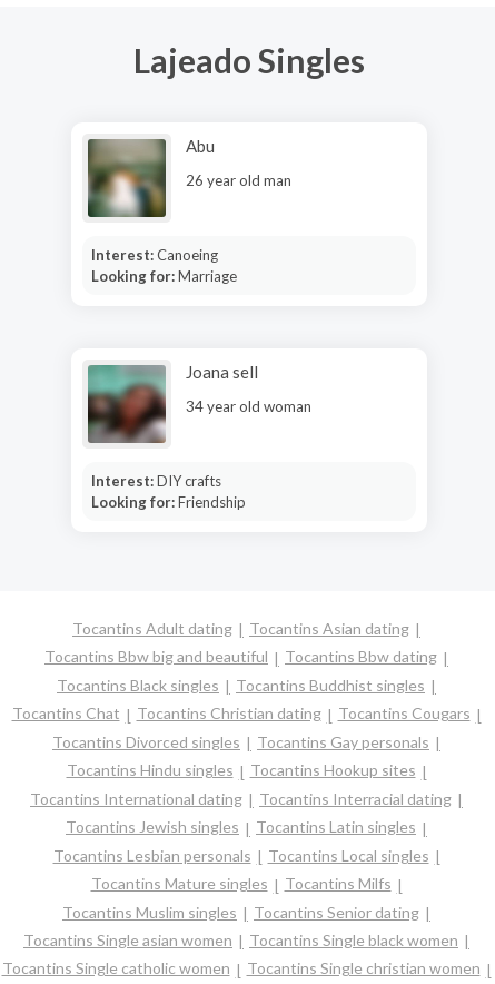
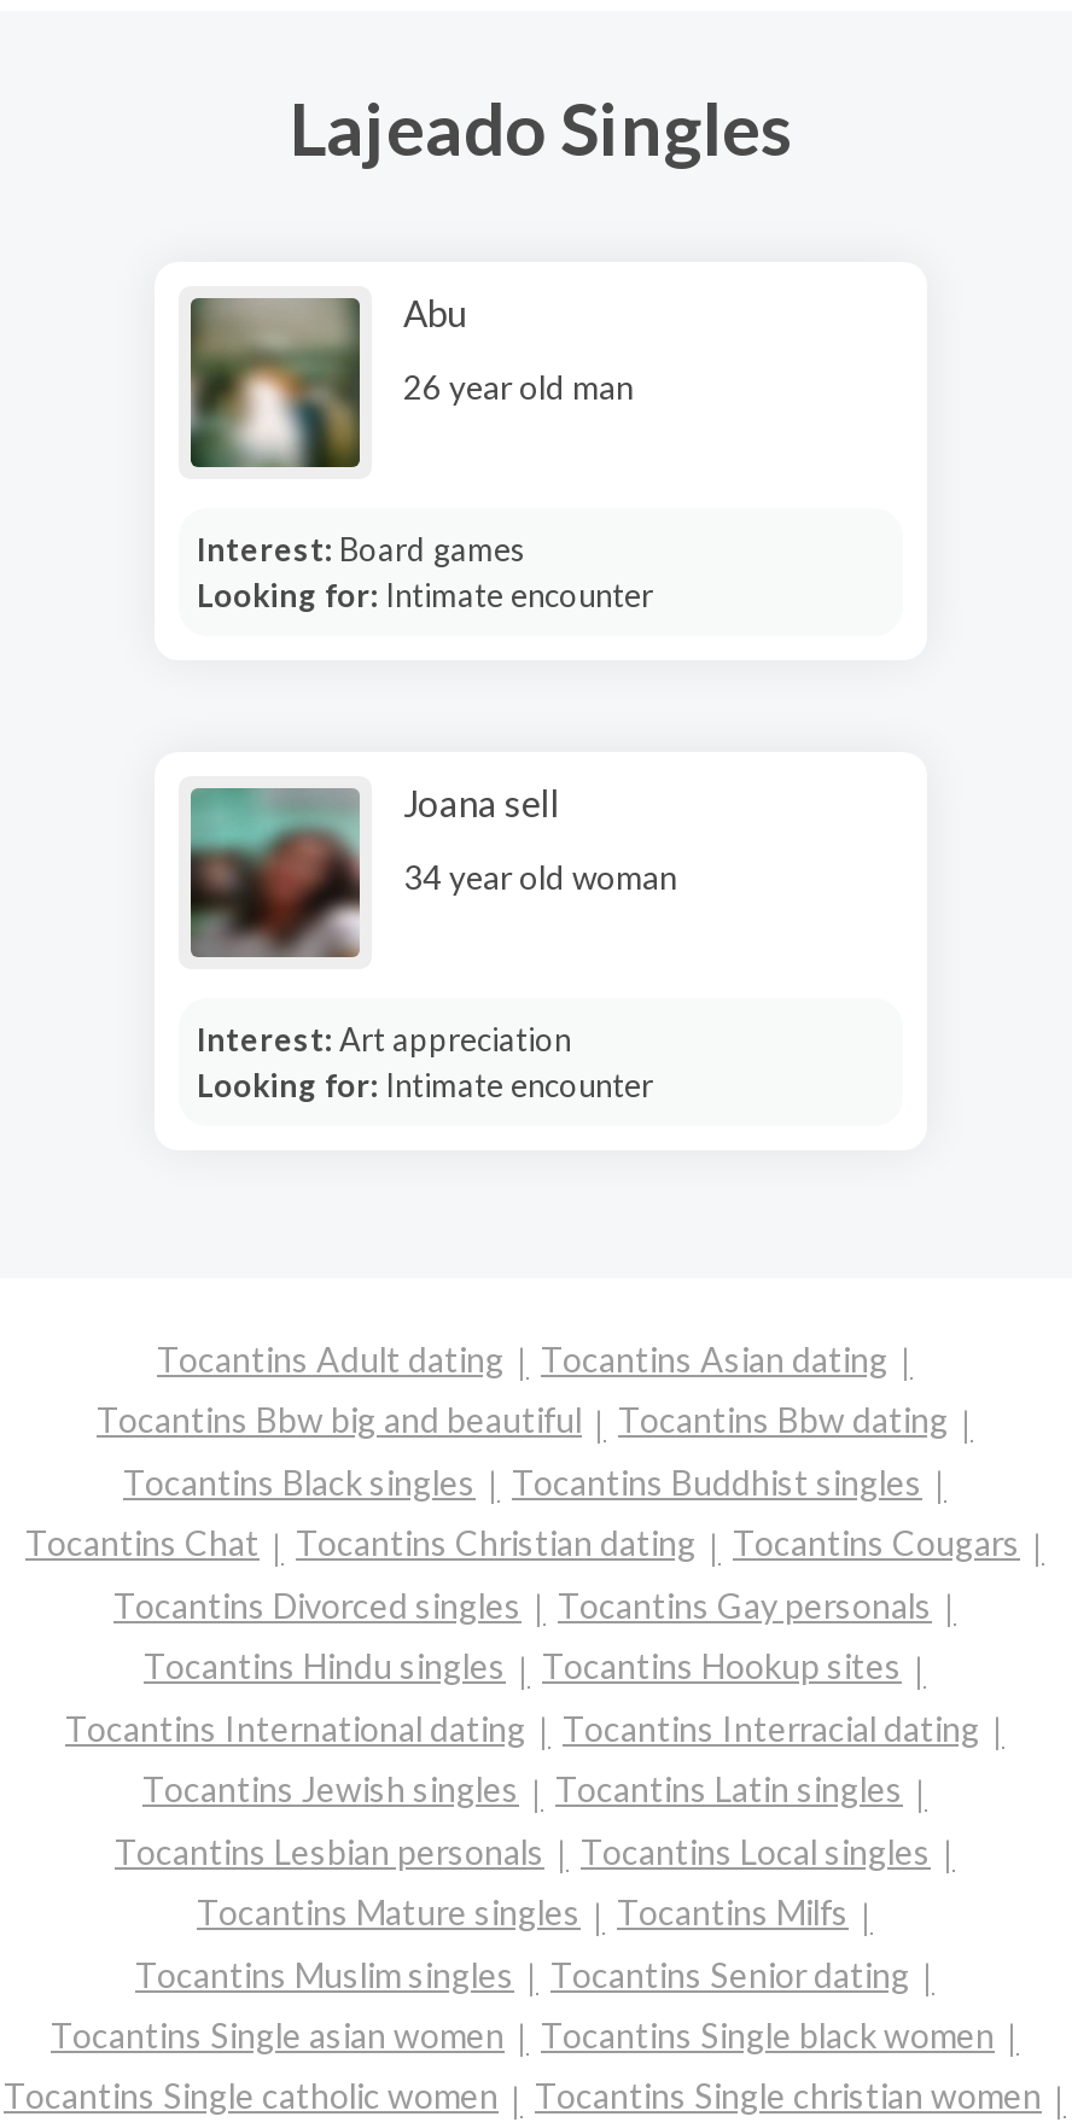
- Interest: Canoeing
- Looking for: Marriage
+ Interest: Board games
+ Looking for: Intimate encounter

- Interest: DIY crafts
- Looking for: Friendship
+ Interest: Art appreciation
+ Looking for: Intimate encounter
